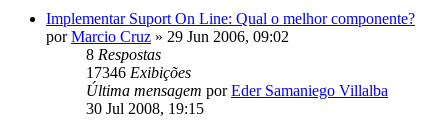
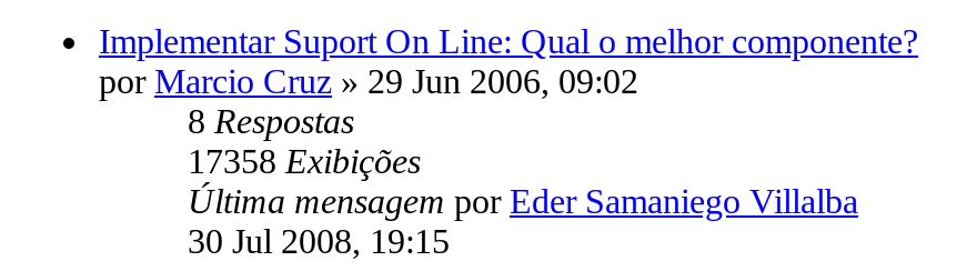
- 17346 Exibições
+ 17358 Exibições
